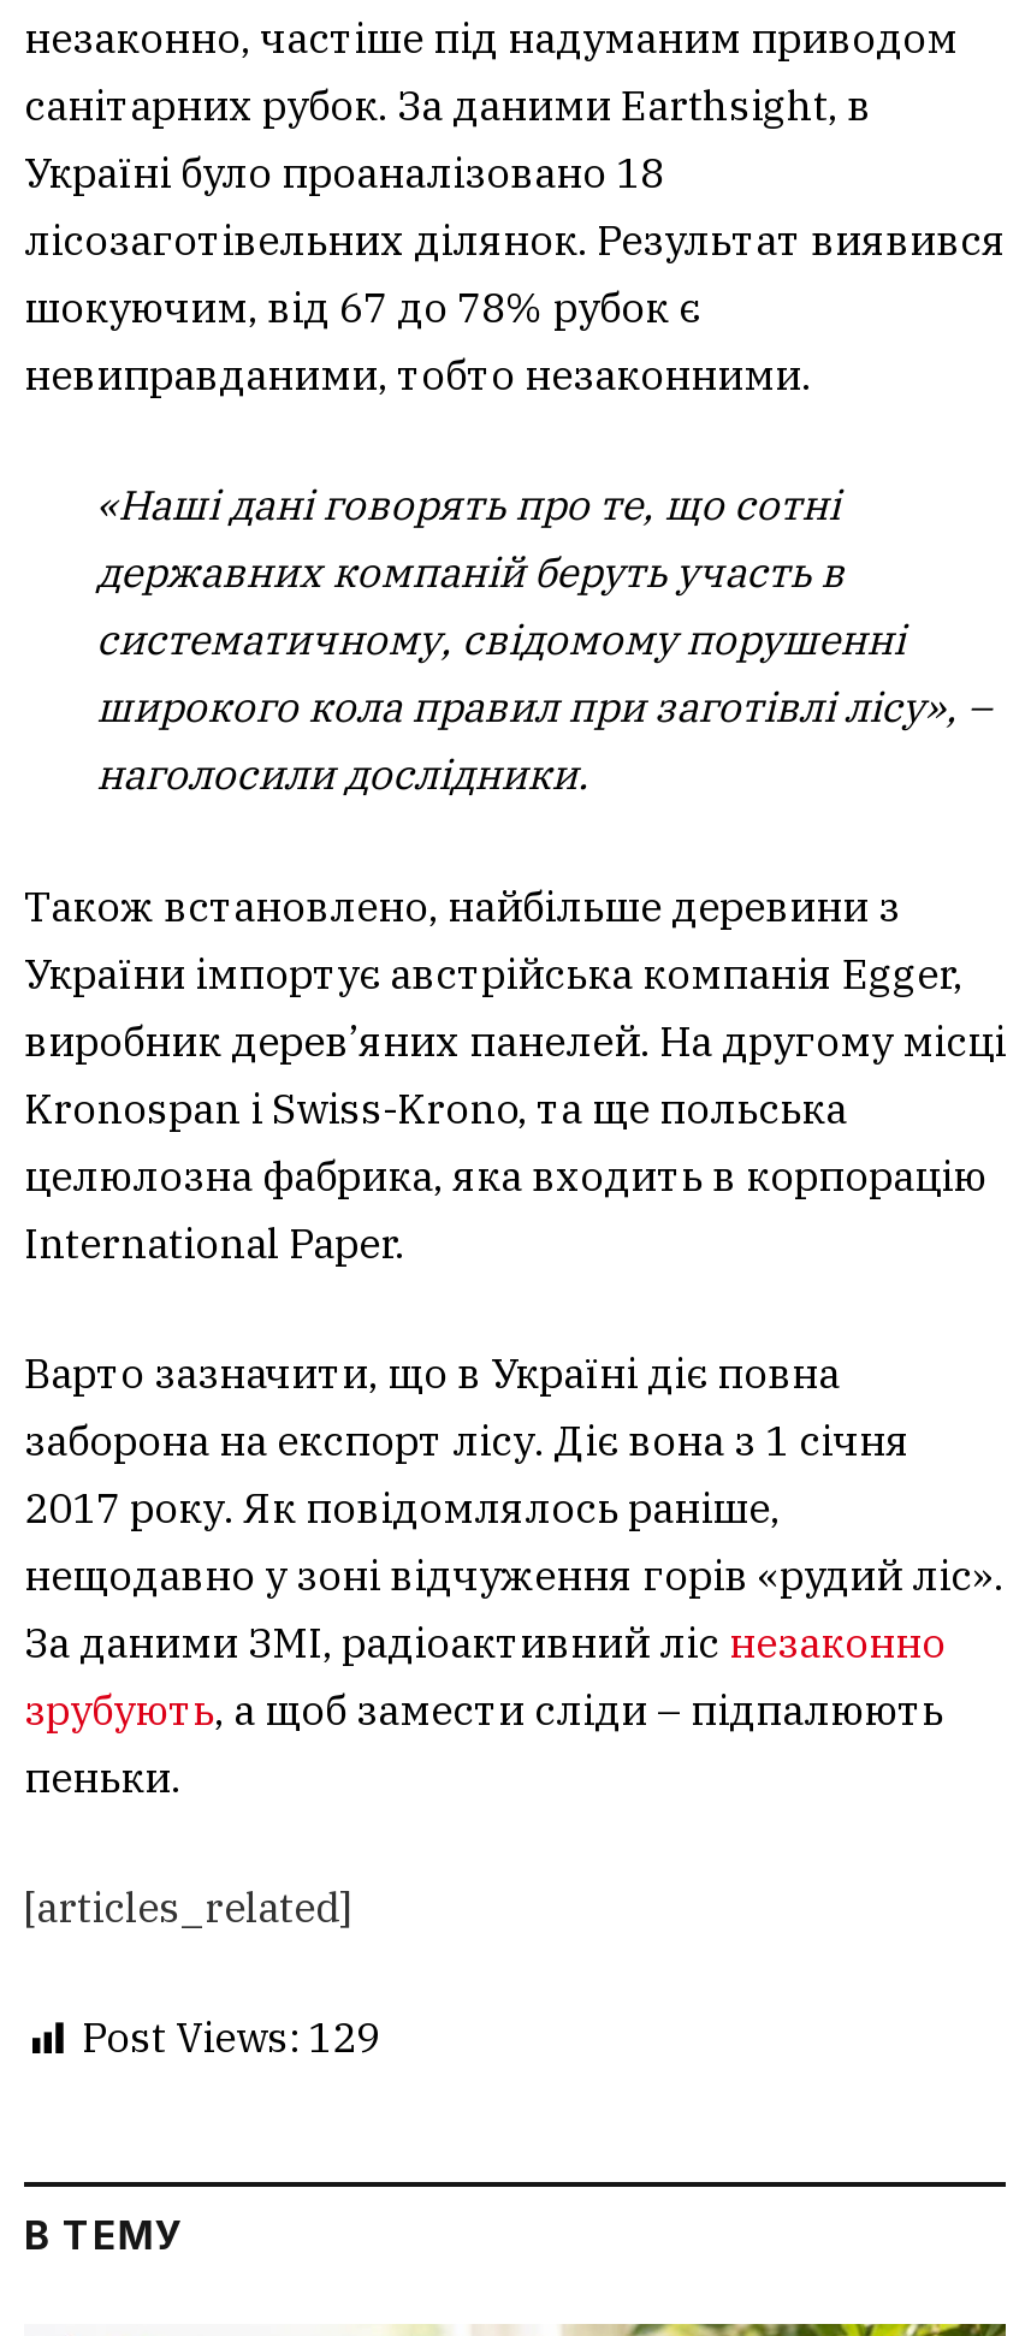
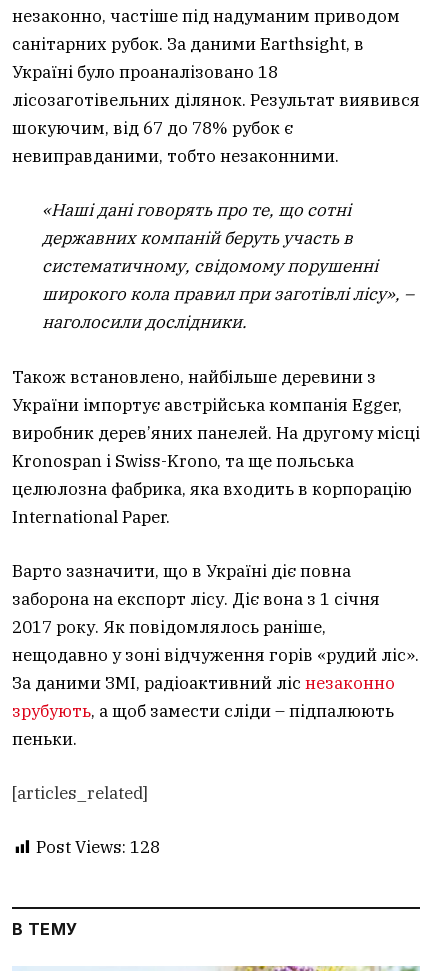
- Post Views: 129
+ Post Views: 128
